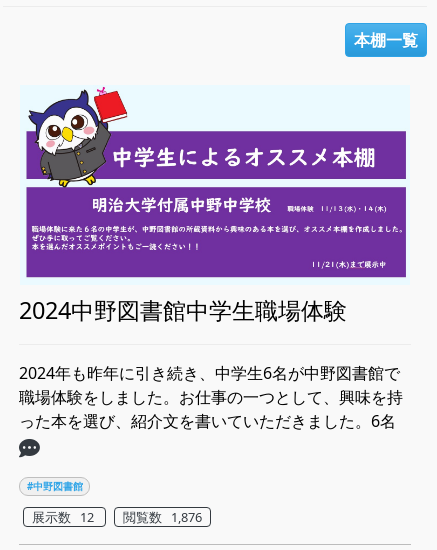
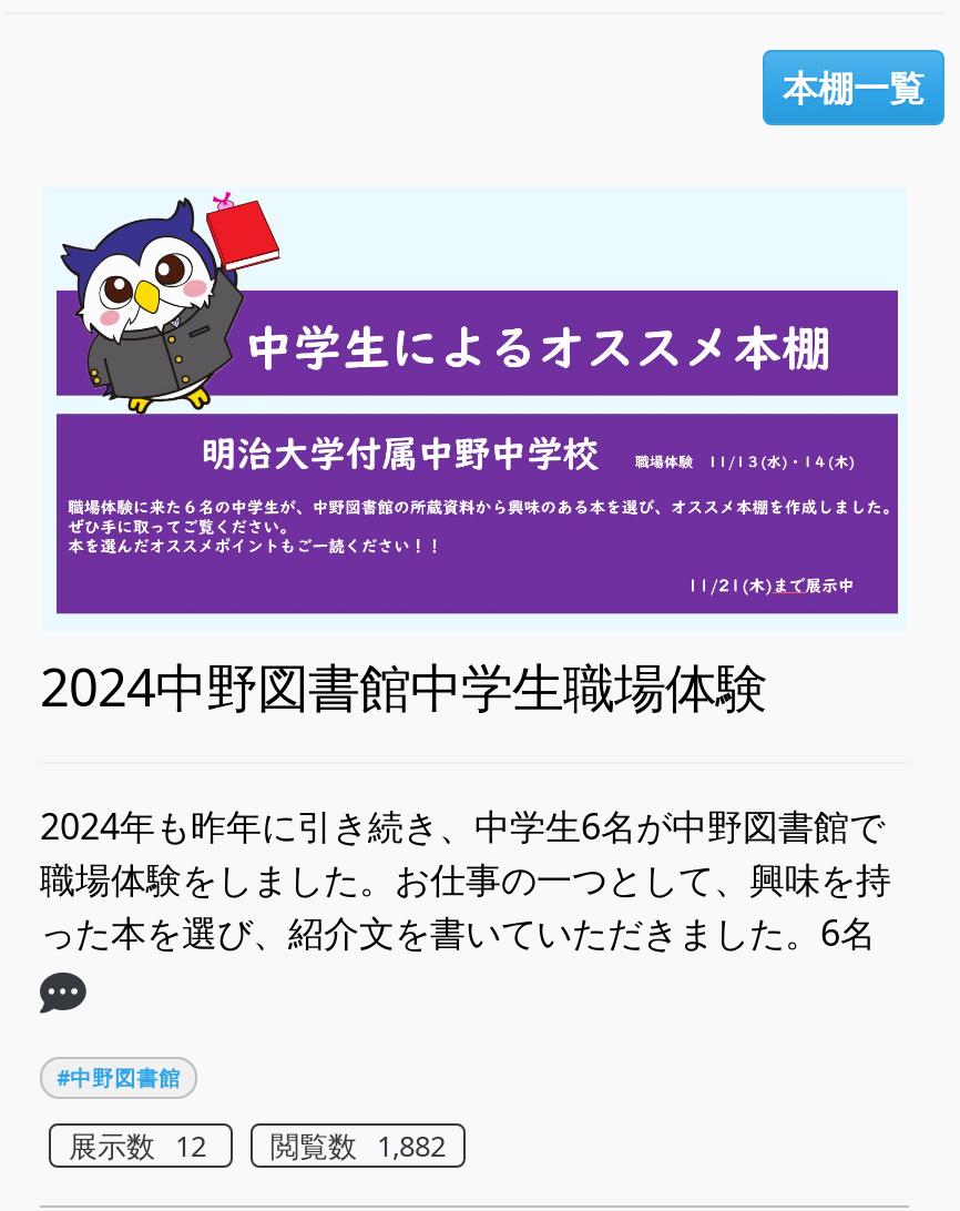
- 展示数 12 閲覧数 1,876
+ 展示数 12 閲覧数 1,882
